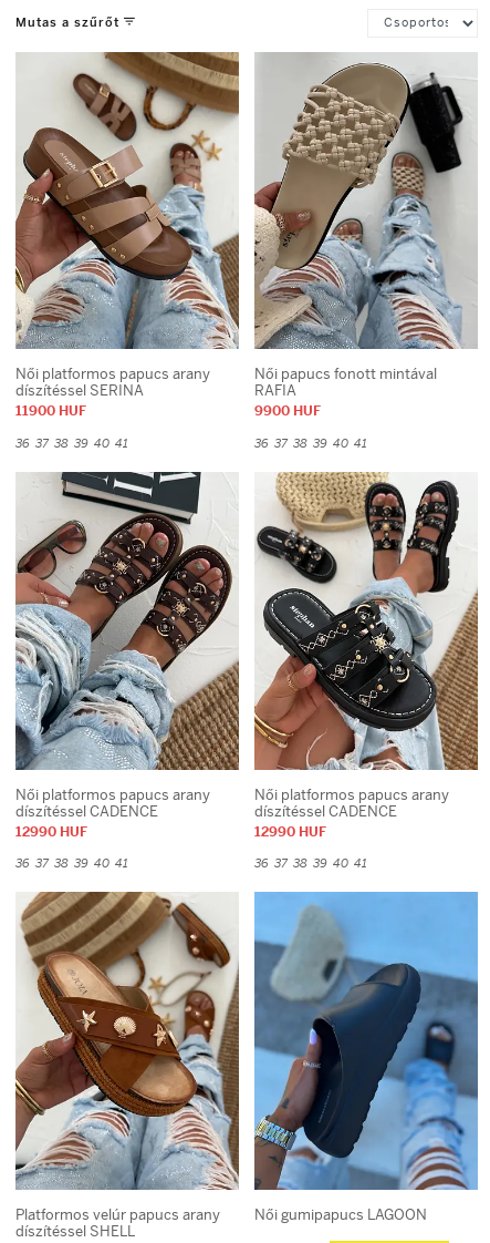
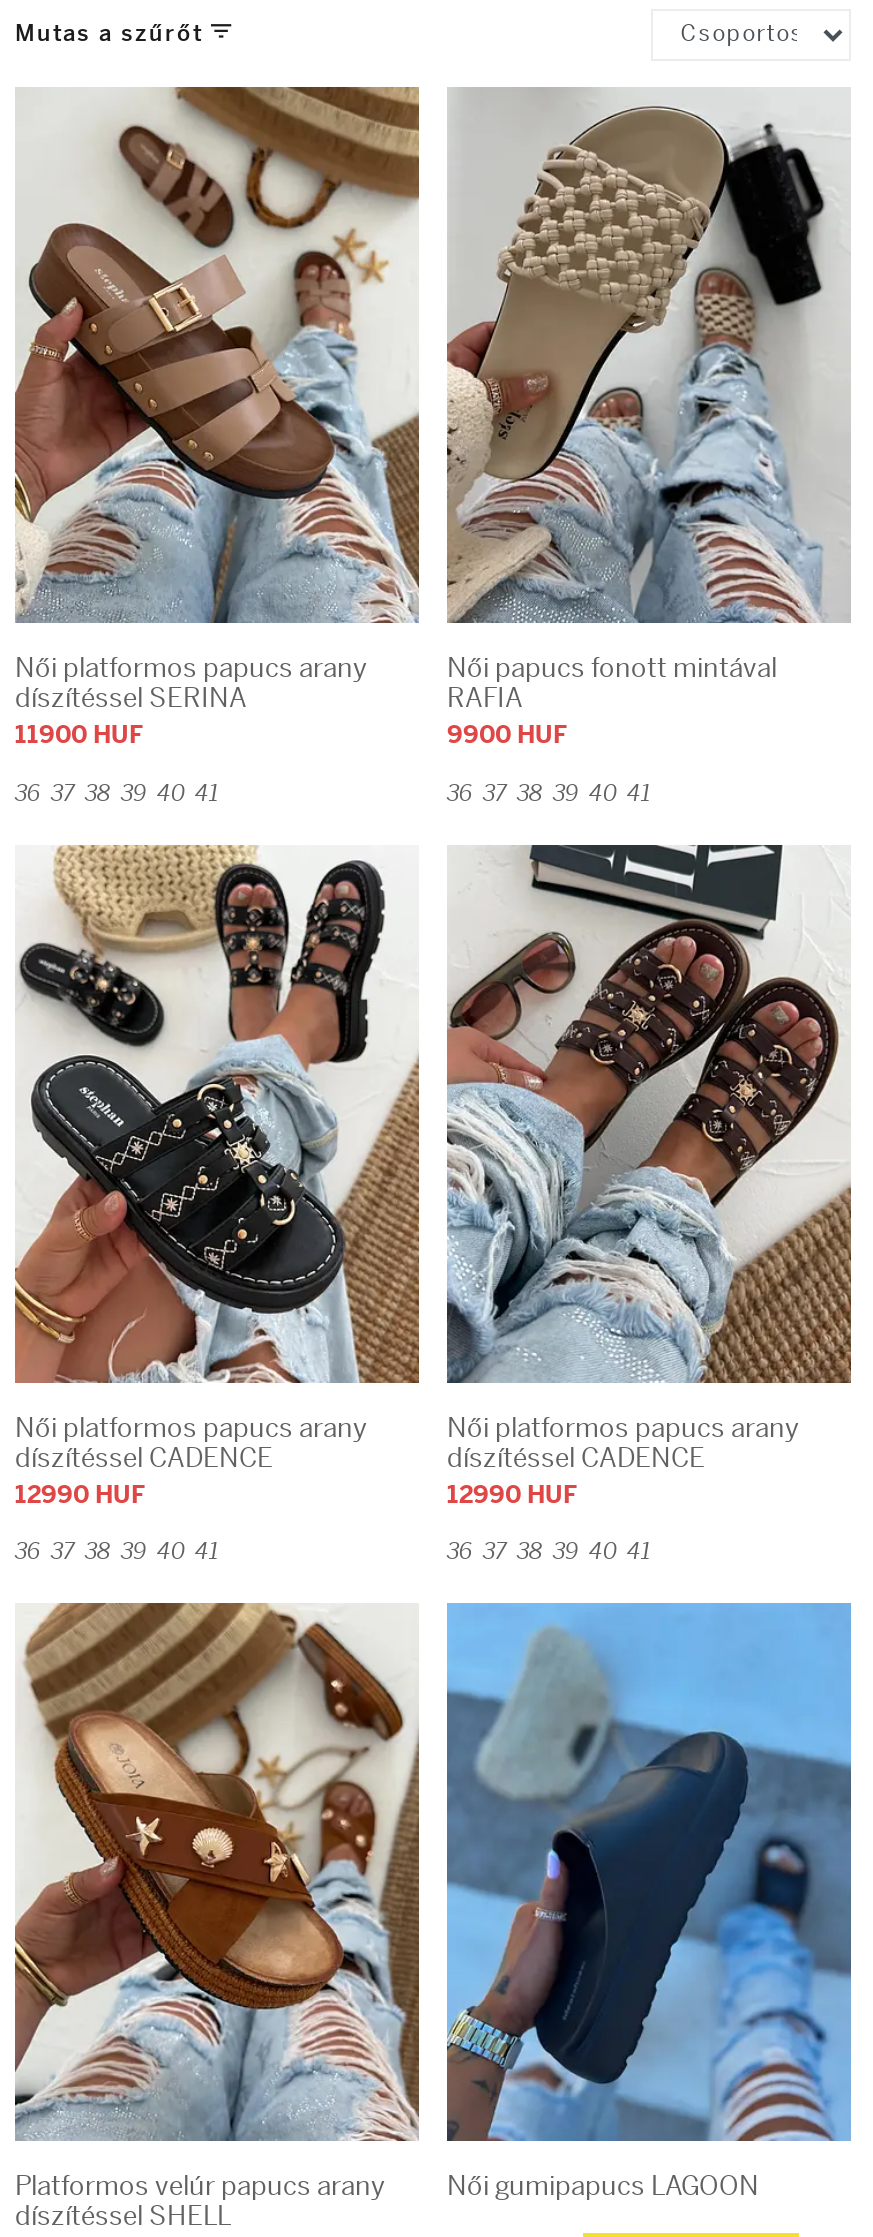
- [image]
+ [image]

- [image]
+ [image]
